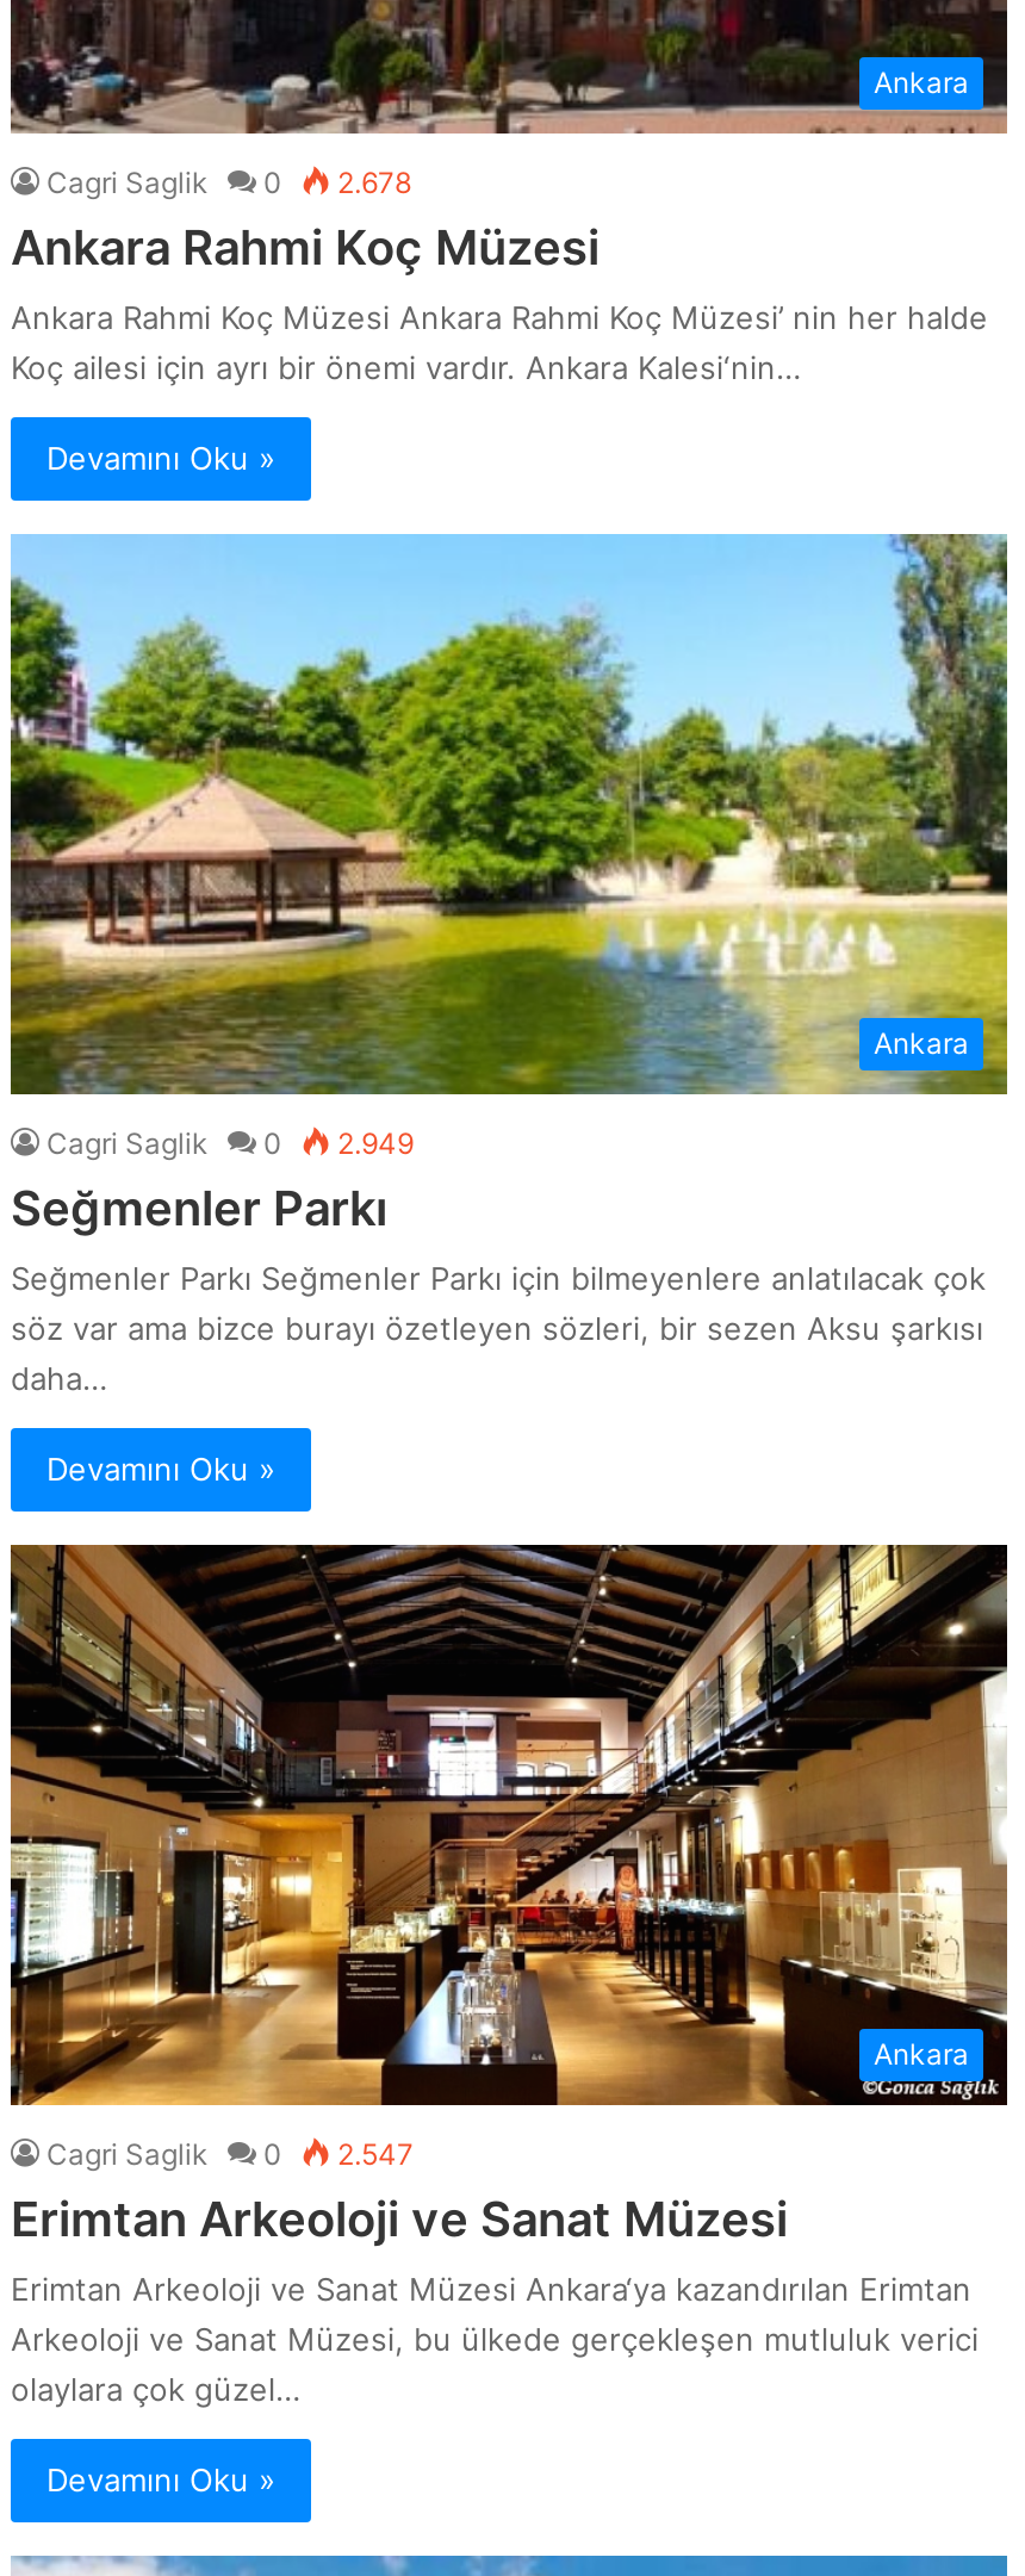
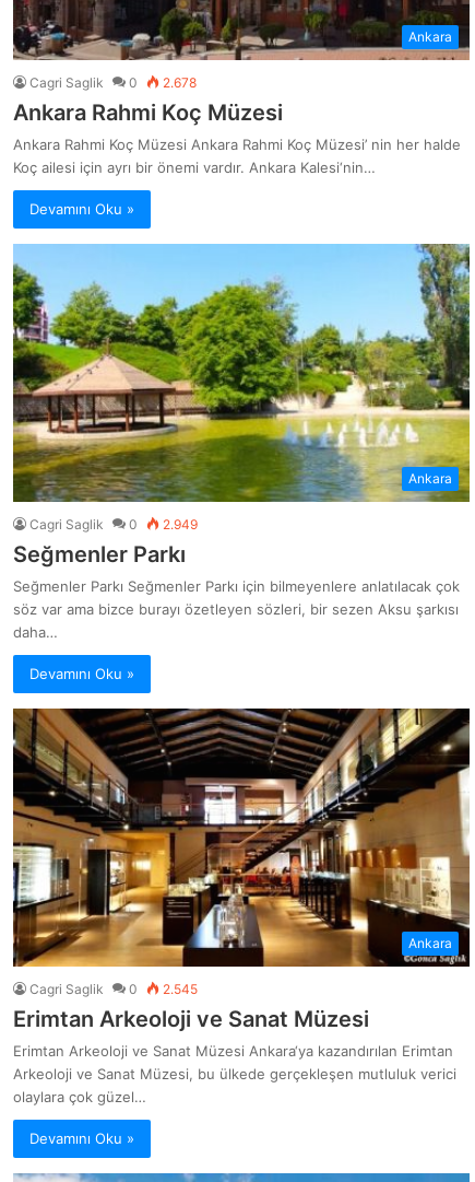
- Cagri Saglik 0 2.547
+ Cagri Saglik 0 2.545
